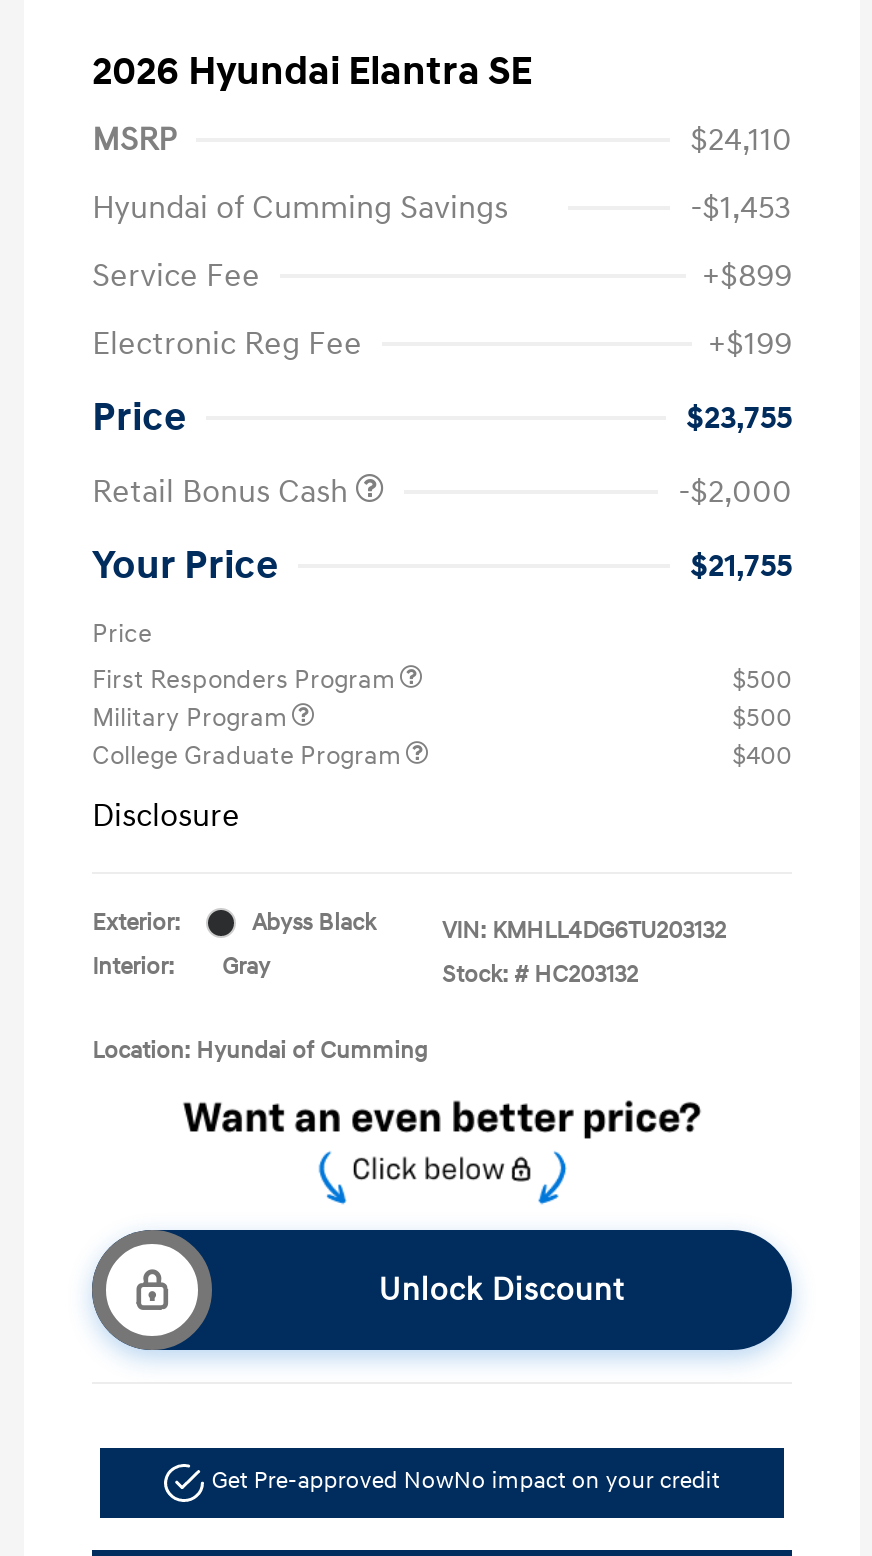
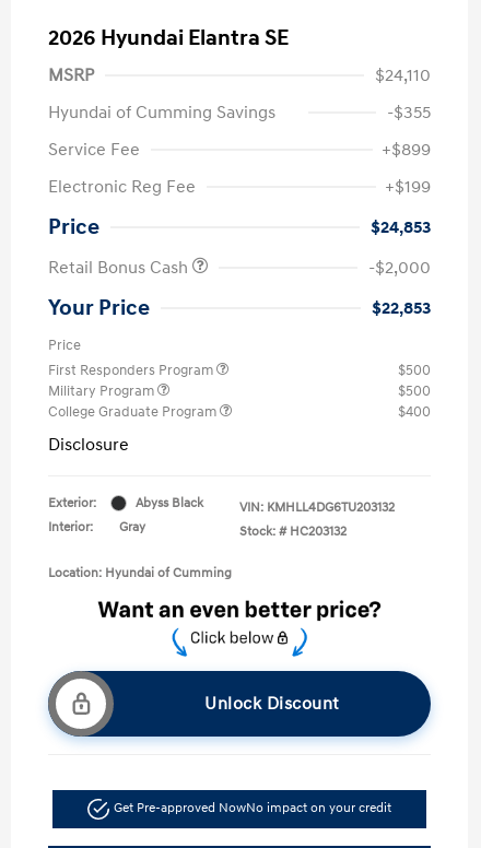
- -$1,453
+ -$355

- $23,755
+ $24,853

- $21,755
+ $22,853
